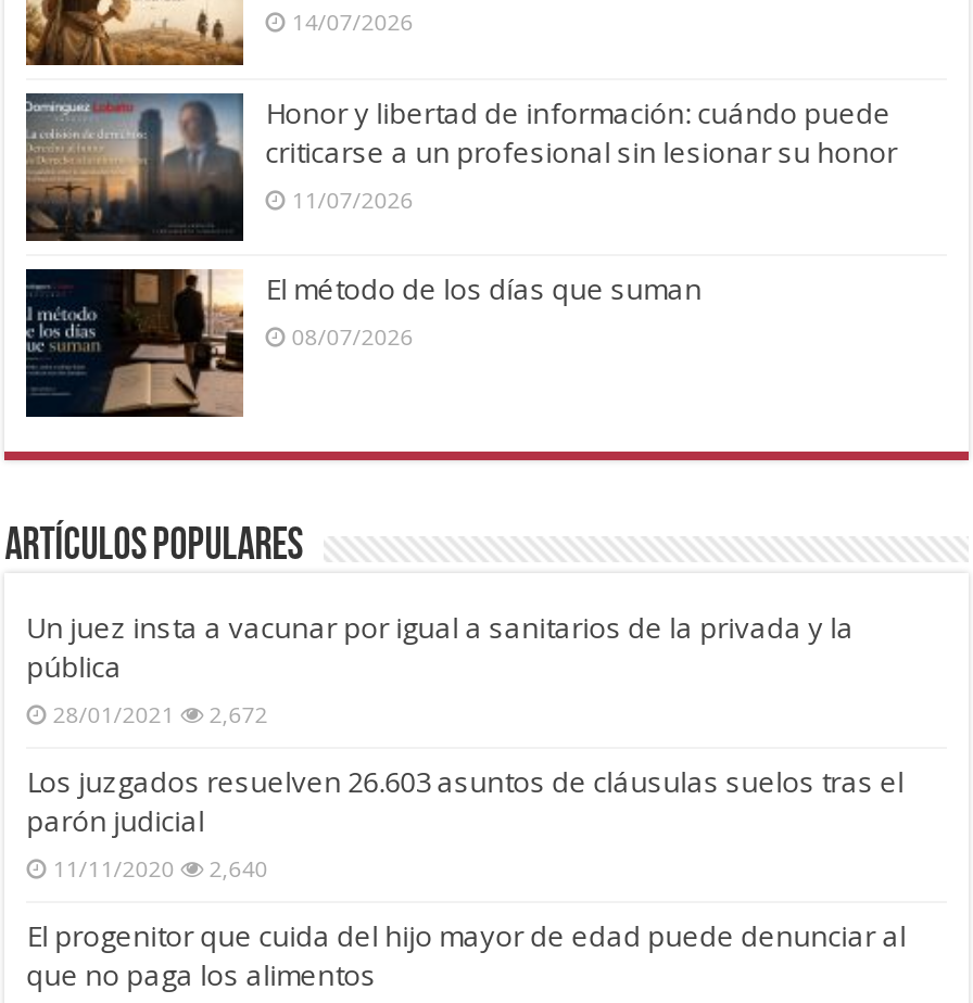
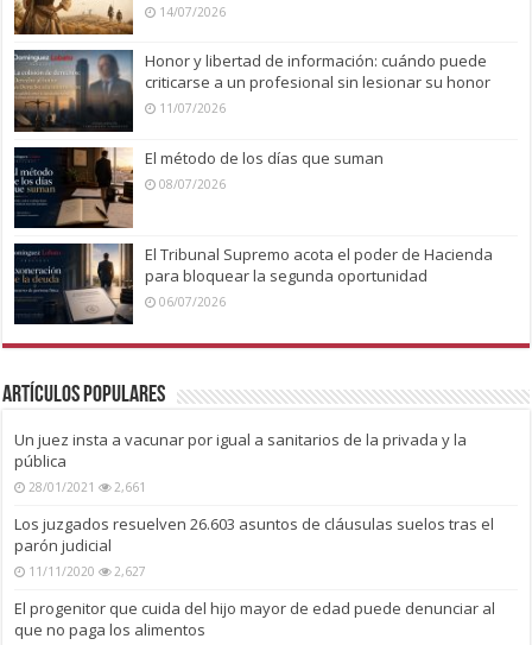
+ [image]
+ El Tribunal Supremo acota el poder de Hacienda
+ para bloquear la segunda oportunidad
+ 06/07/2026

- 28/01/2021 2,672
+ 28/01/2021 2,661

- 11/11/2020 2,640
+ 11/11/2020 2,627
